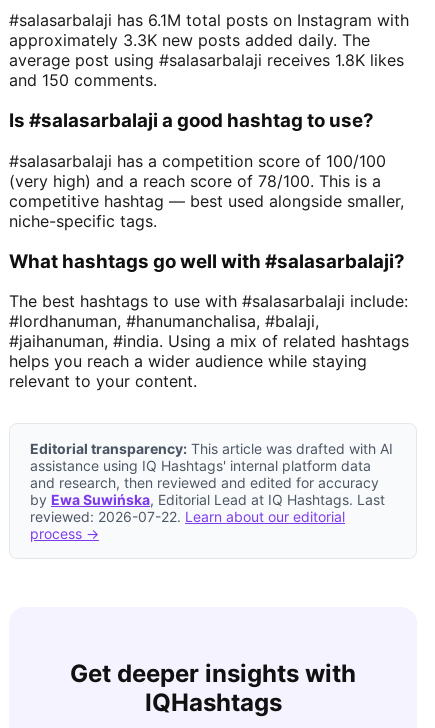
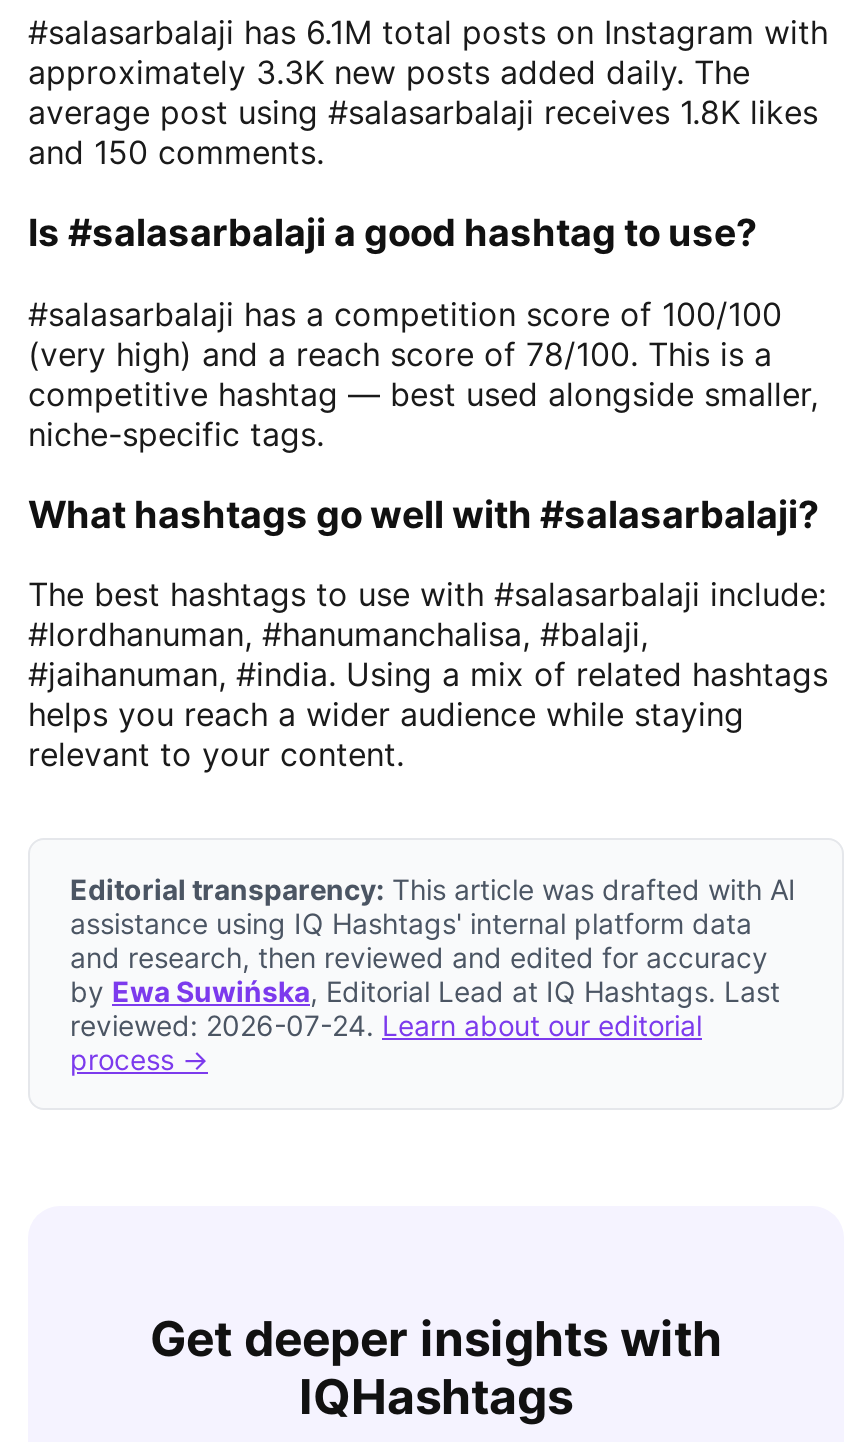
- reviewed: 2026-07-22. Learn about our editorial
+ reviewed: 2026-07-24. Learn about our editorial
